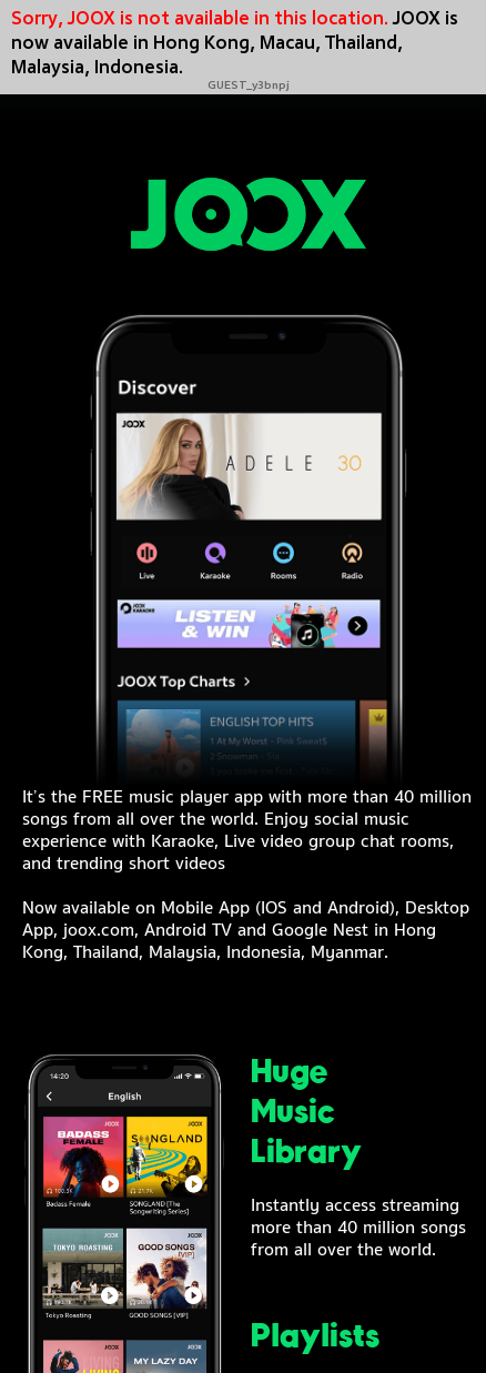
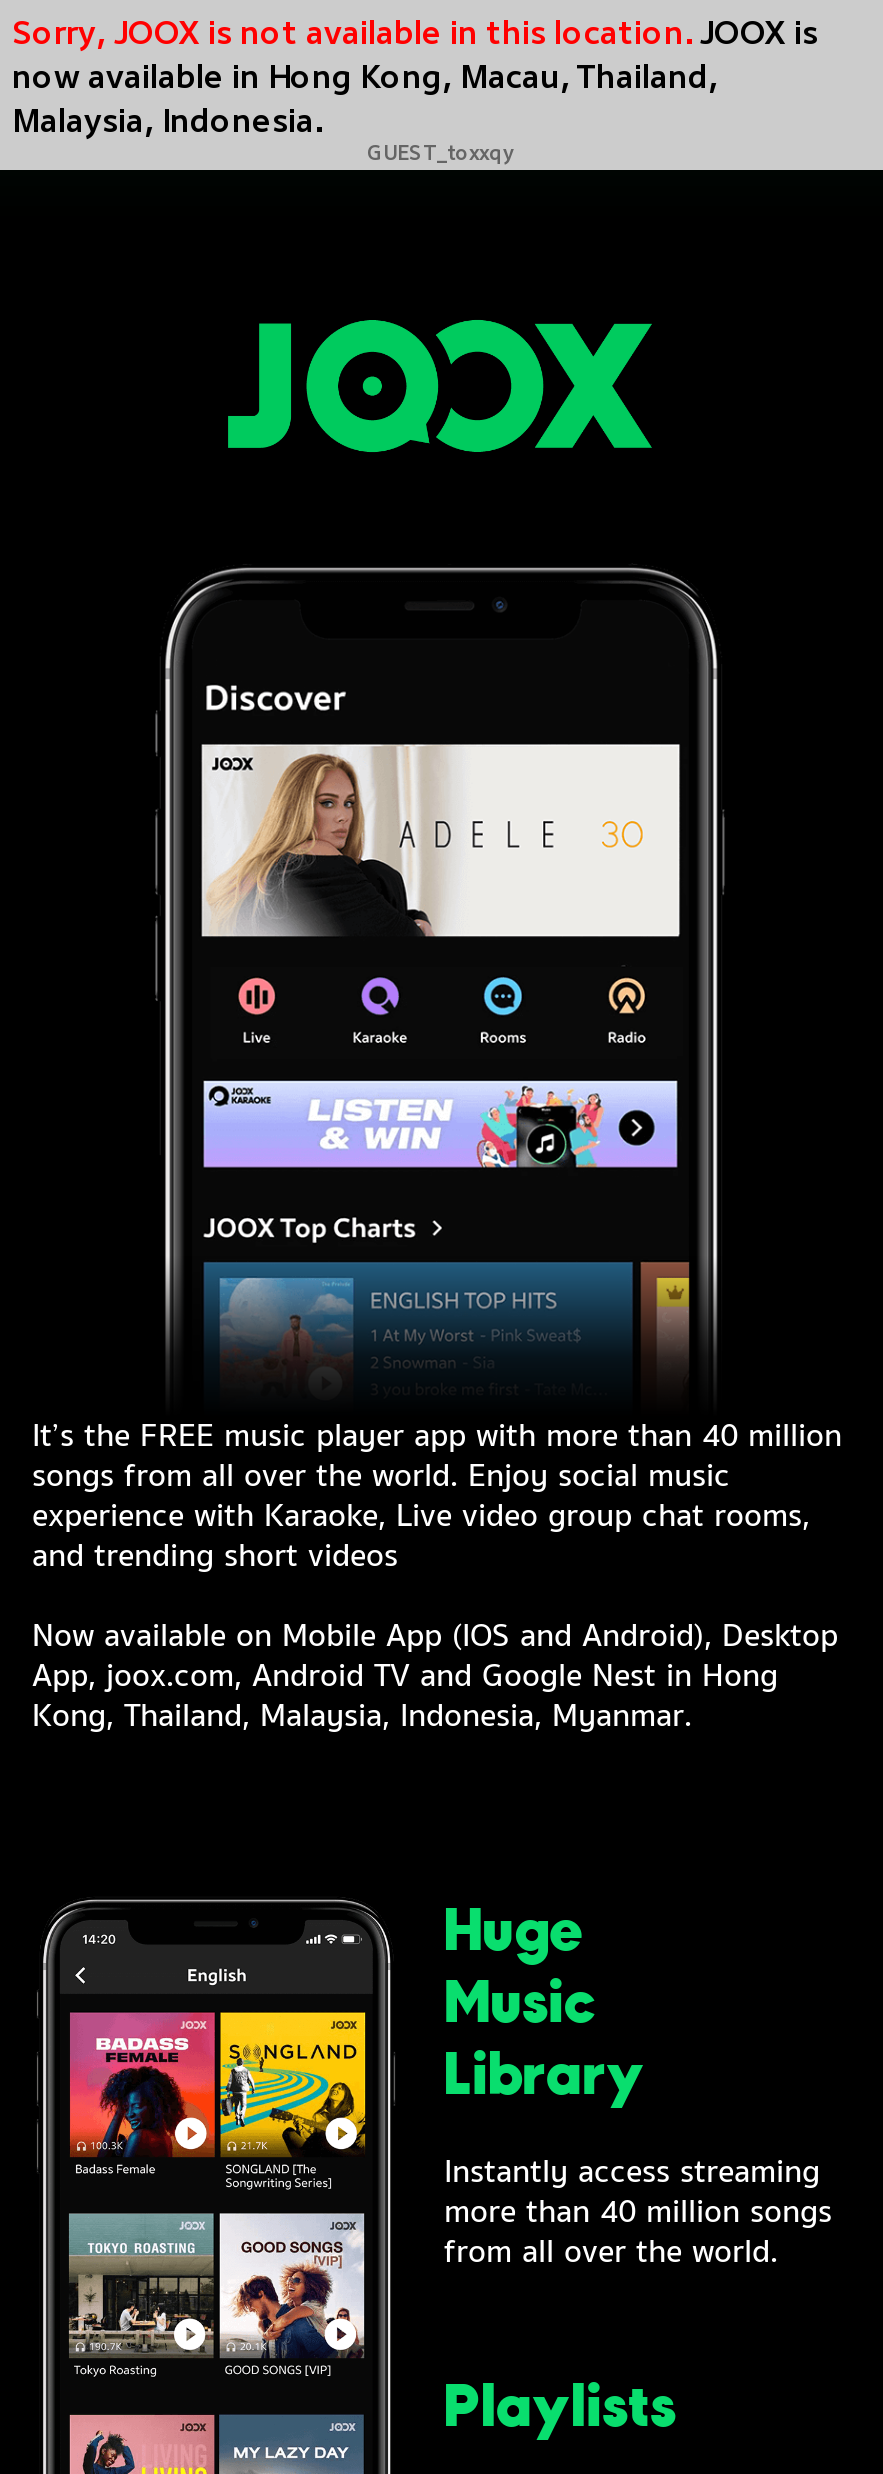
- GUEST_y3bnpj
+ GUEST_toxxqy
